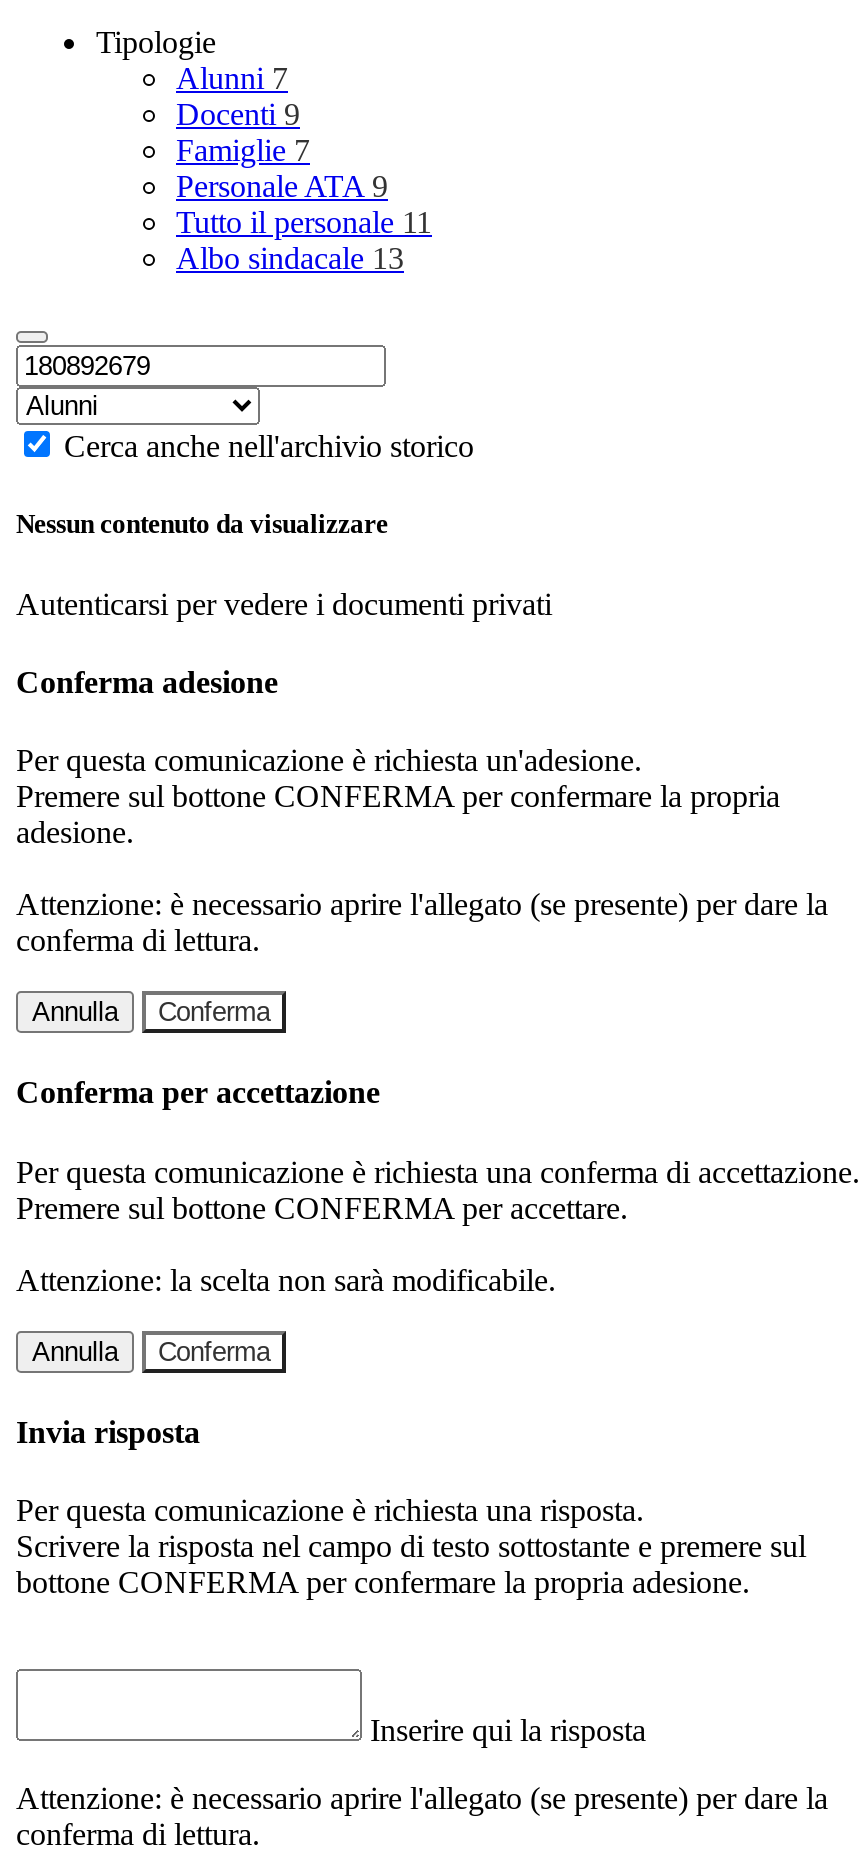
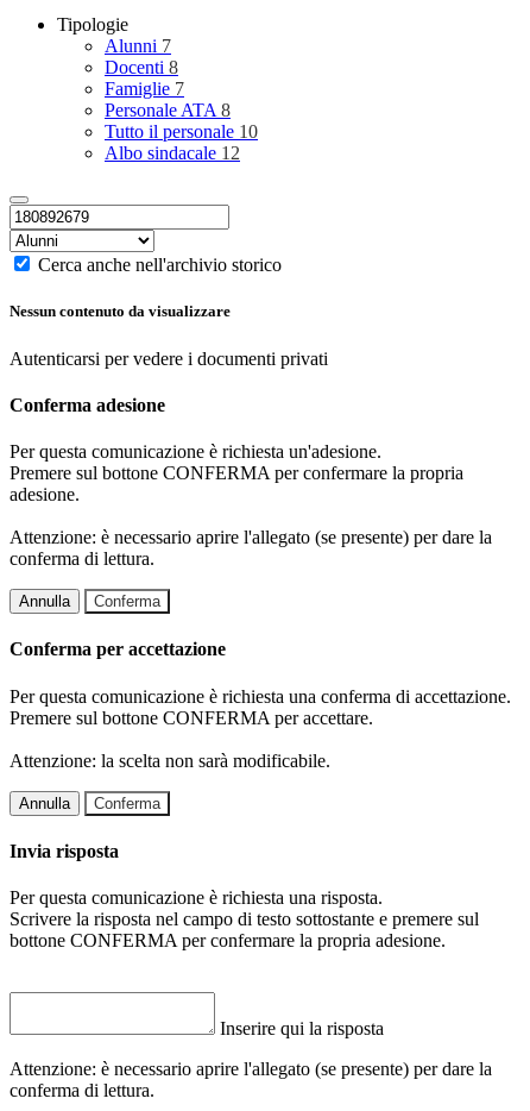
- Docenti 9
+ Docenti 8

- Personale ATA 9
+ Personale ATA 8

- Tutto il personale 11
+ Tutto il personale 10

- Albo sindacale 13
+ Albo sindacale 12
